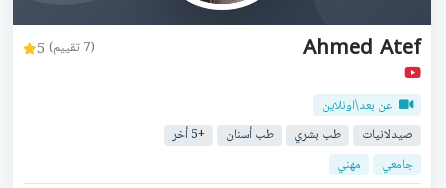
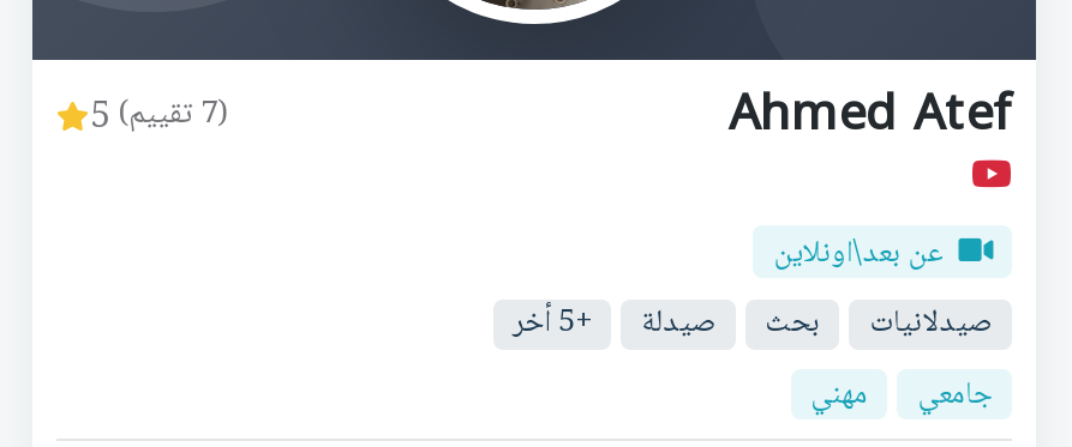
- طب بشري
- طب أسنان
+ بحث
+ صيدلة
